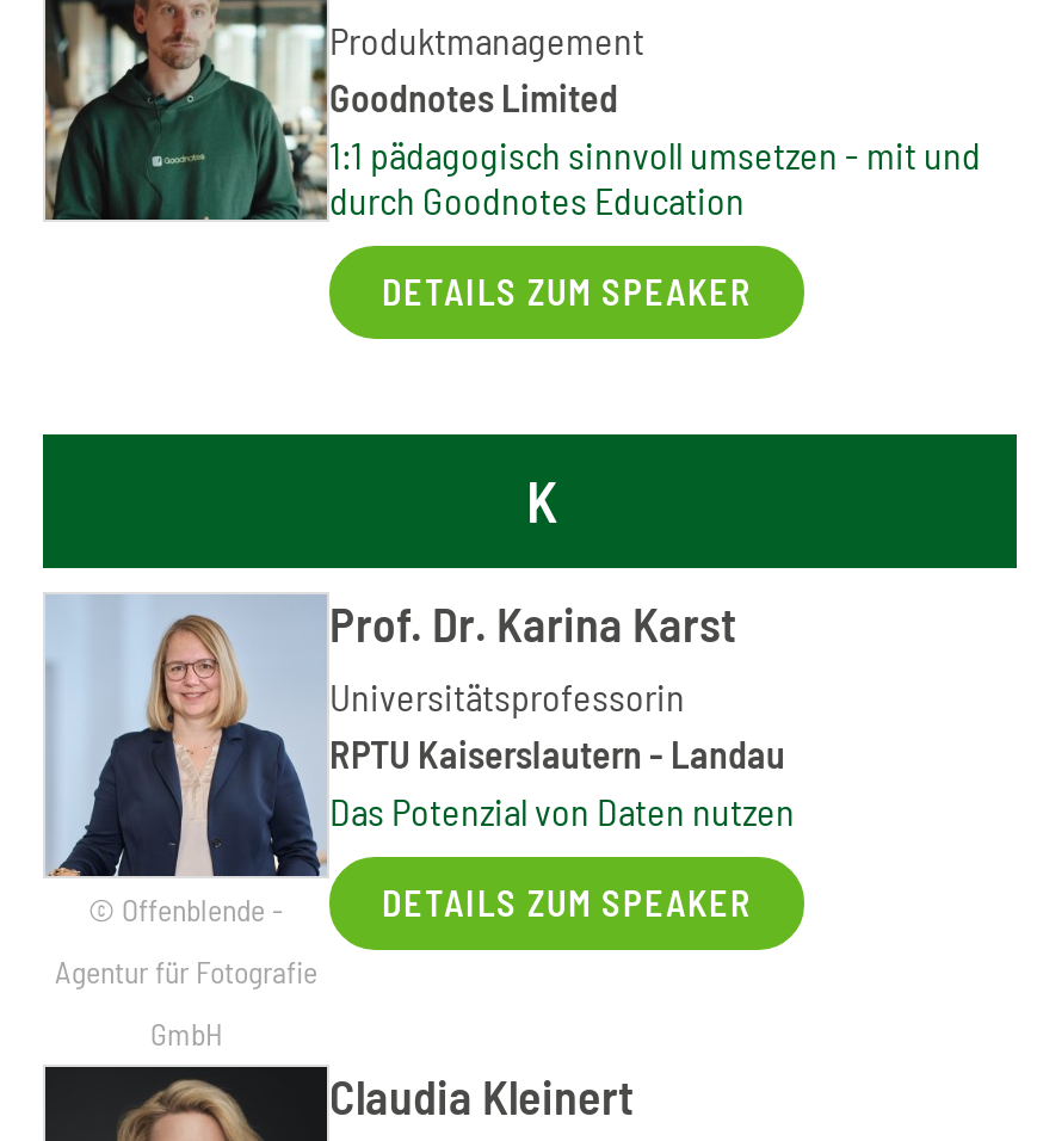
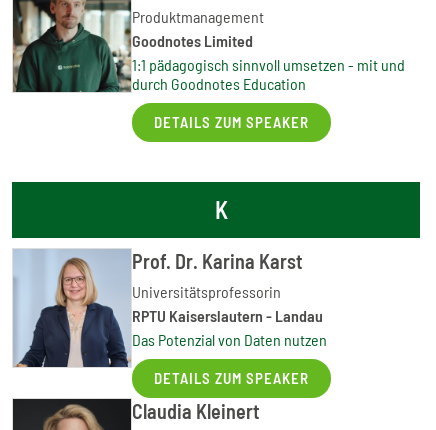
- © Offenblende -
- Agentur für Fotografie
- GmbH
